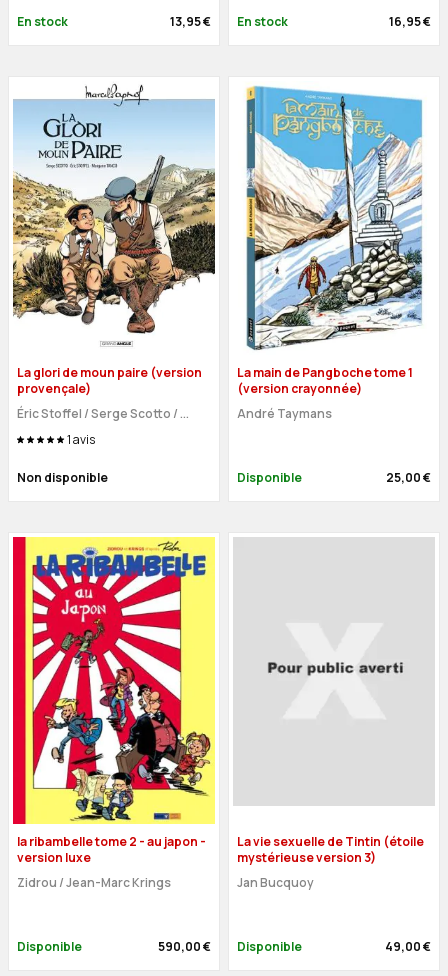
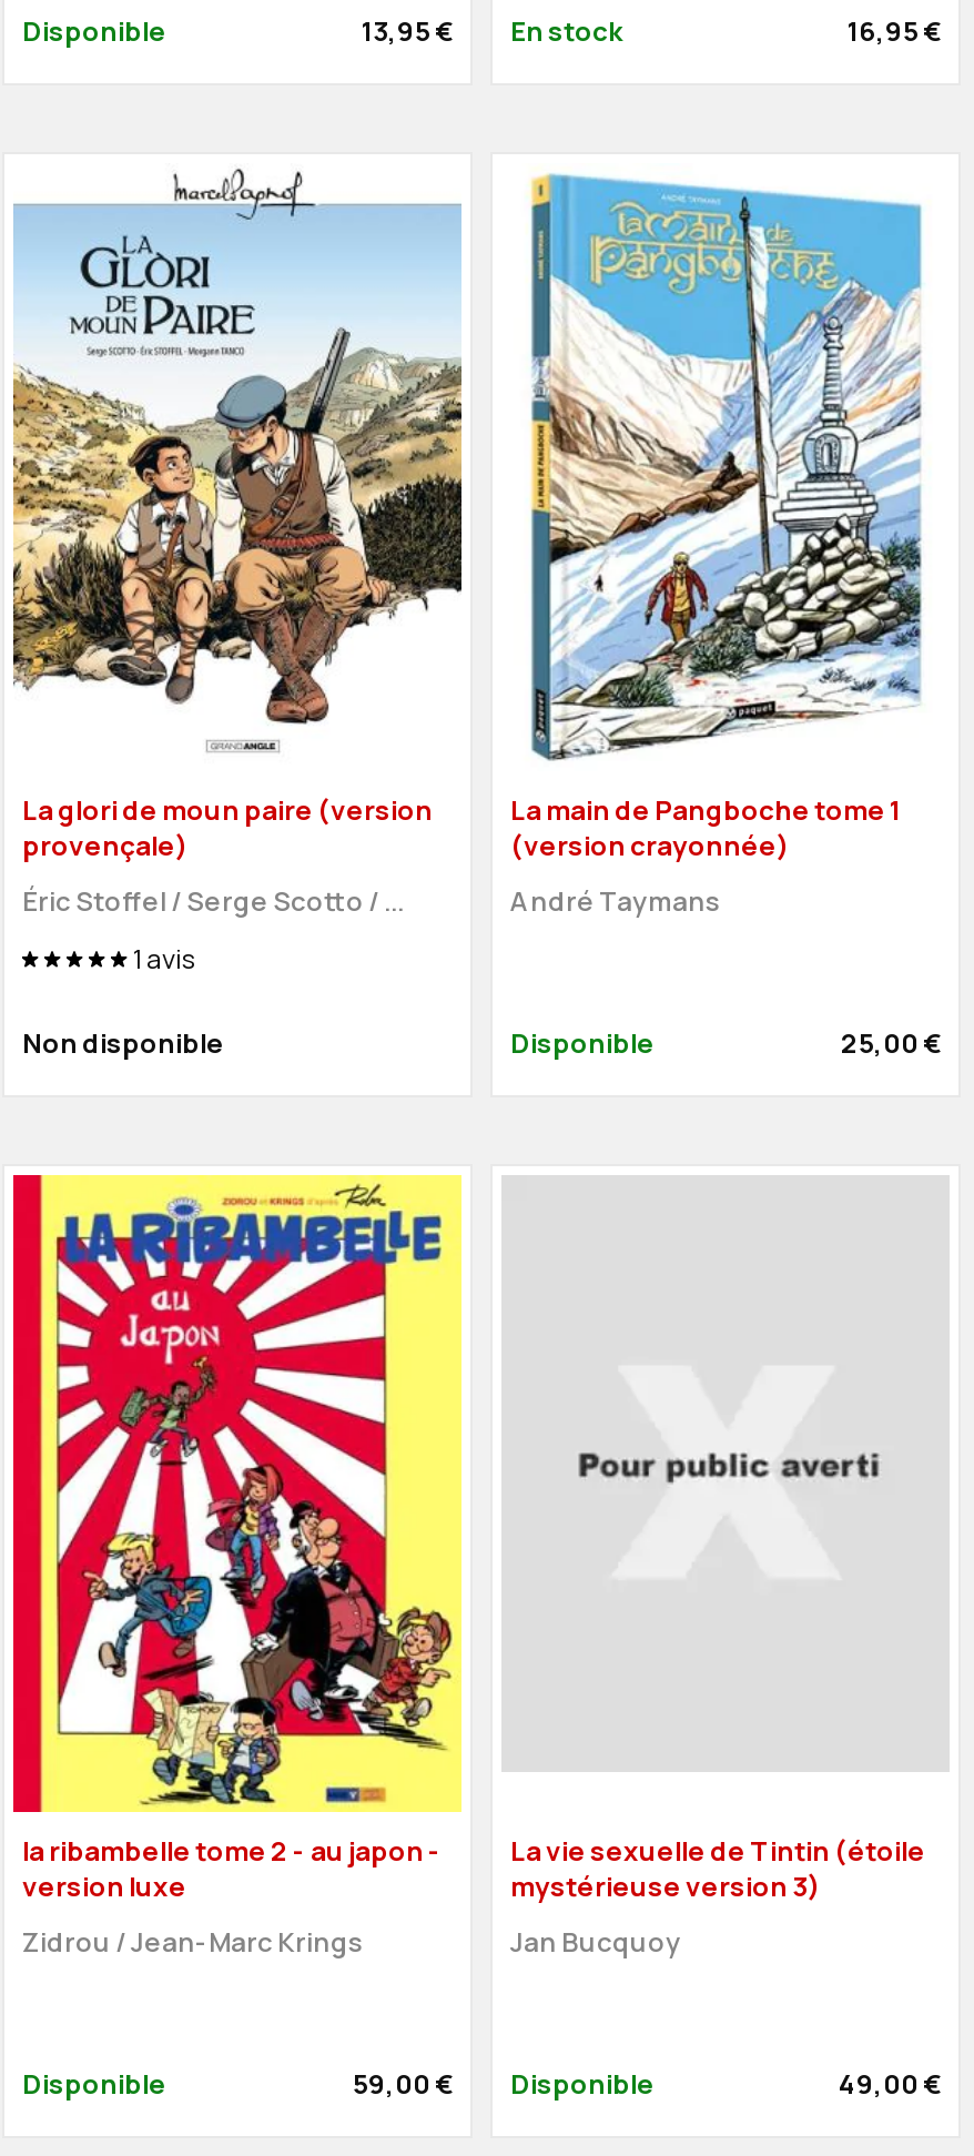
- En stock
+ Disponible

- 590,00 € Disponible
+ 59,00 € Disponible
